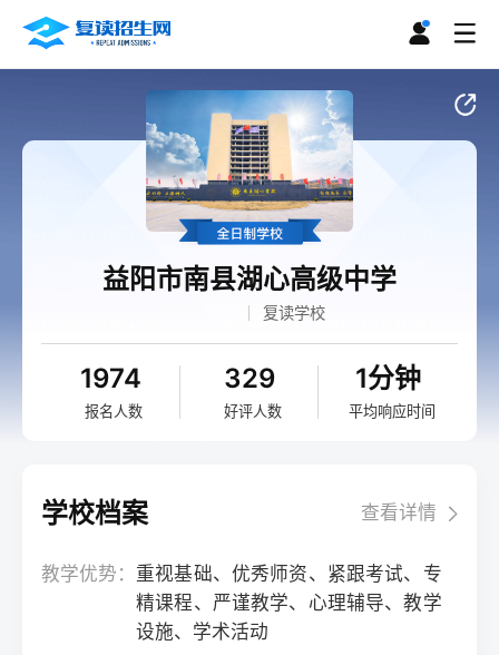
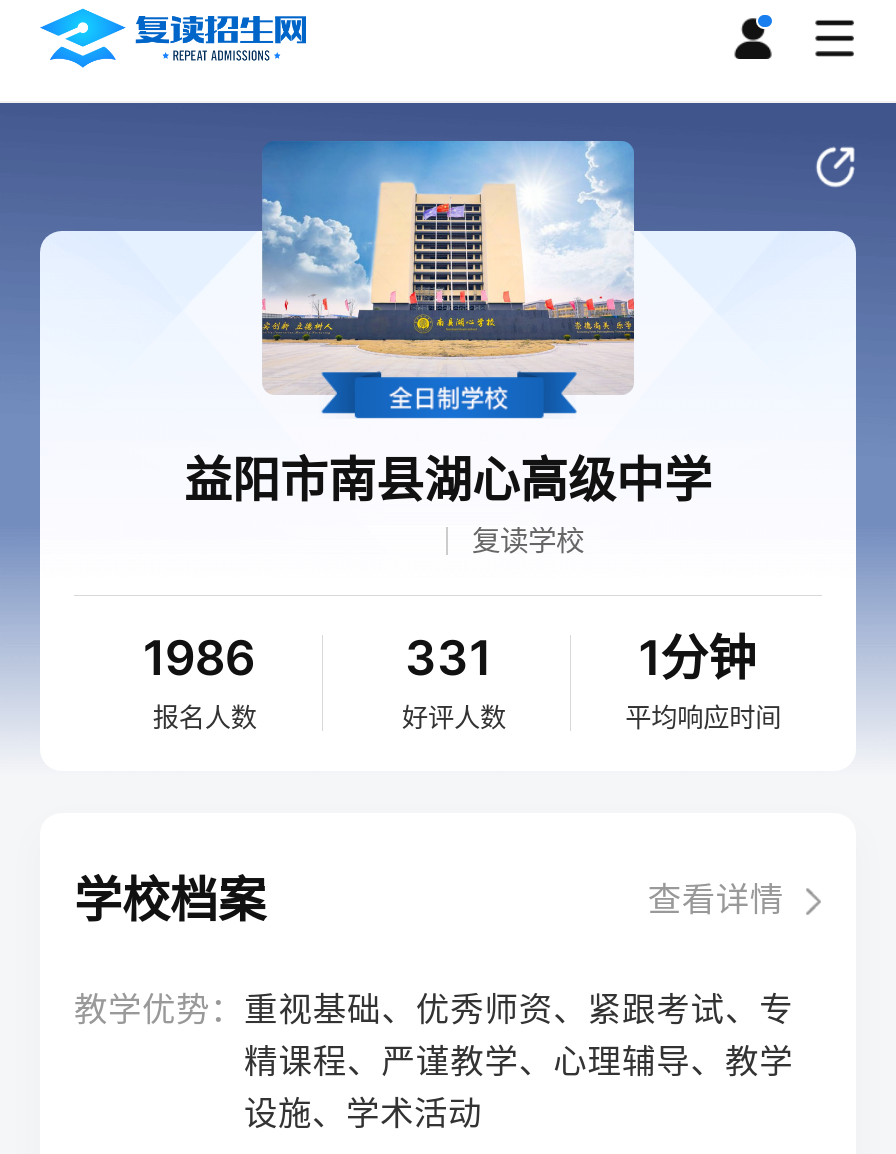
- 1974
+ 1986

- 329
+ 331
